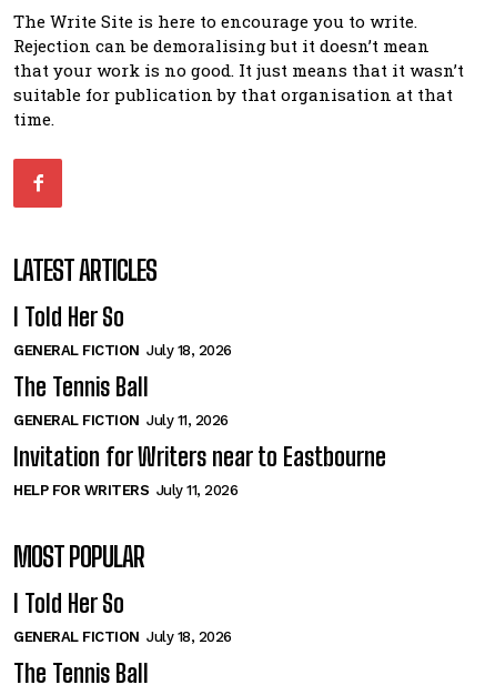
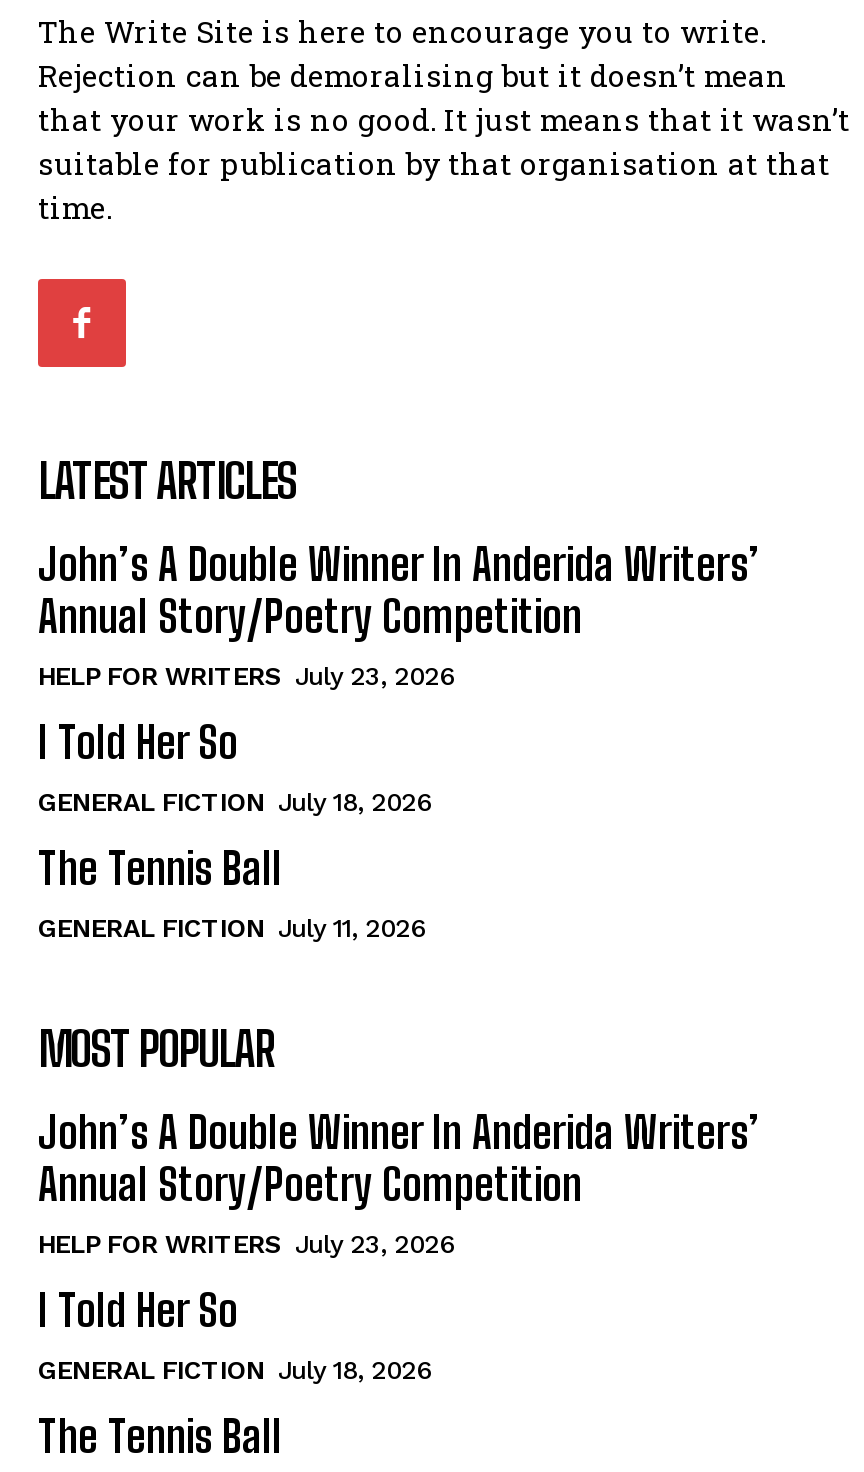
+ John’s A Double Winner In Anderida Writers’
+ Annual Story/Poetry Competition
+ HELP FOR WRITERS July 23, 2026

- Invitation for Writers near to Eastbourne
- HELP FOR WRITERS July 11, 2026

+ John’s A Double Winner In Anderida Writers’
+ Annual Story/Poetry Competition
+ HELP FOR WRITERS July 23, 2026
